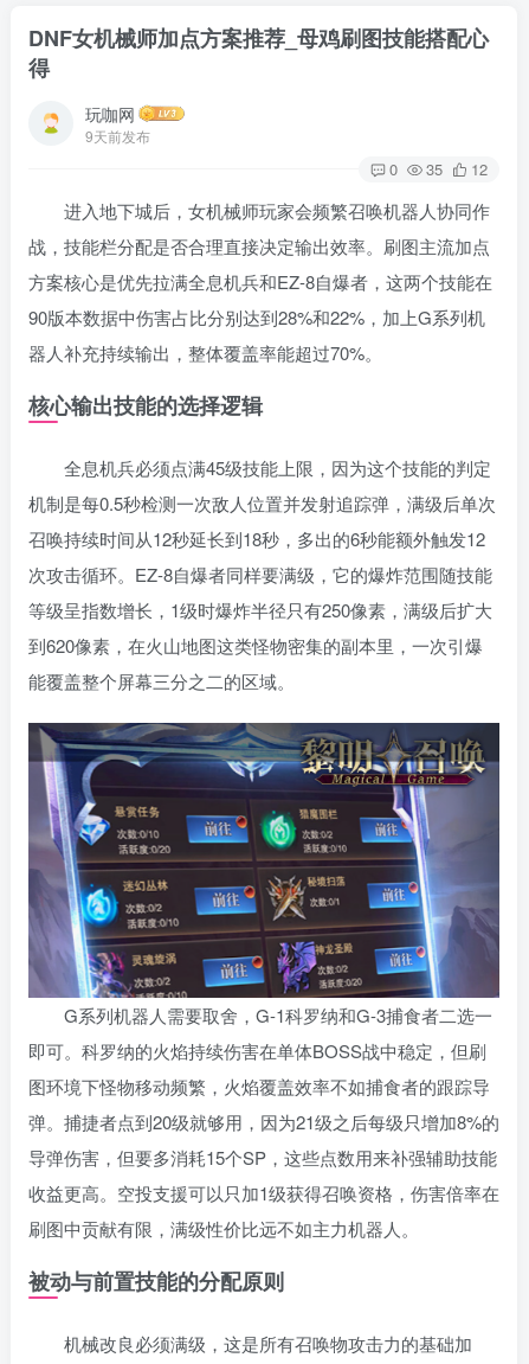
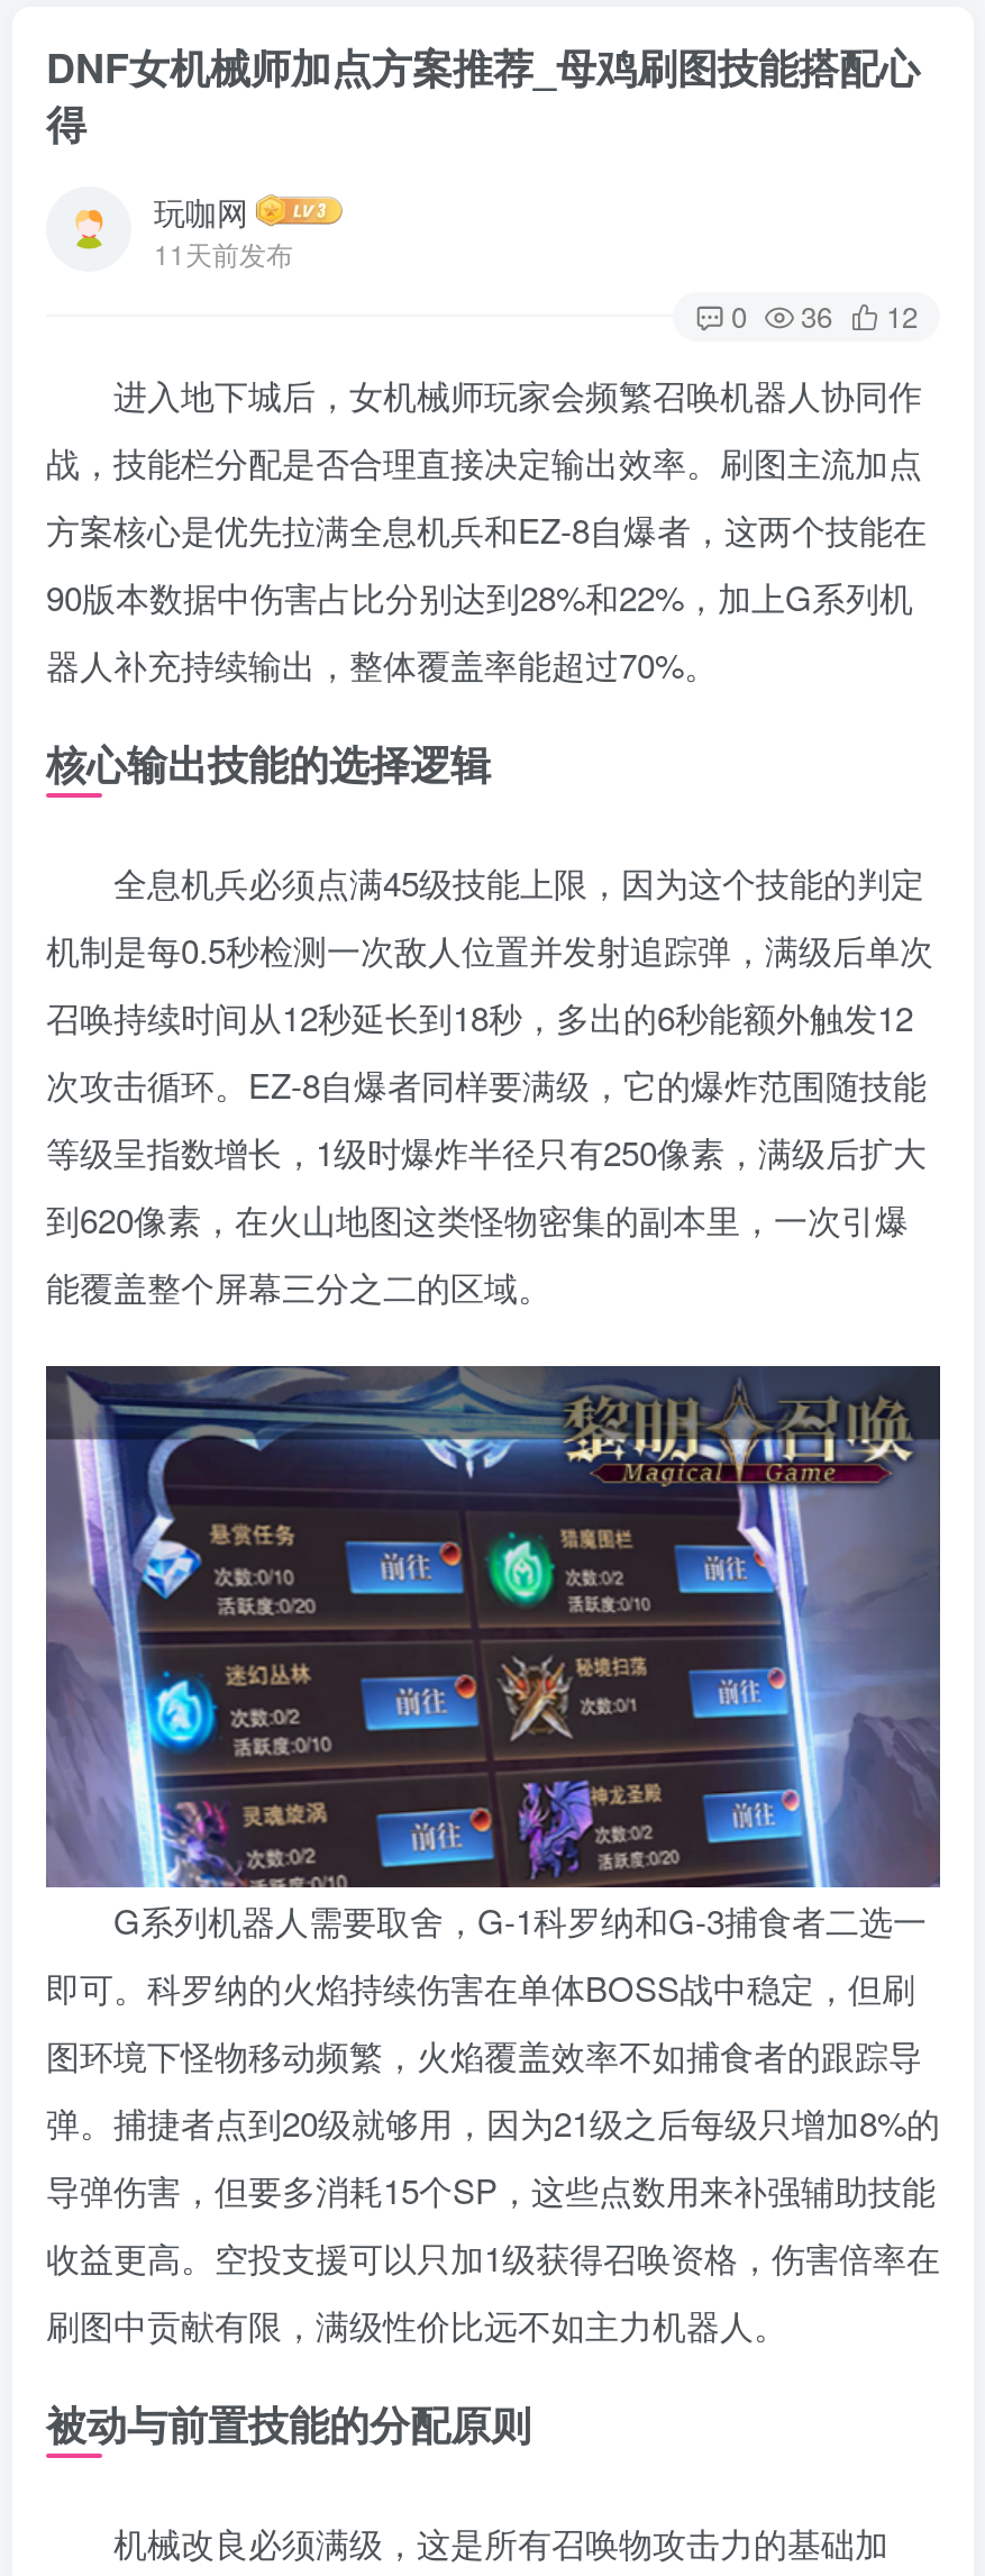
- 9天前发布
+ 11天前发布

- 0 35 12
+ 0 36 12
